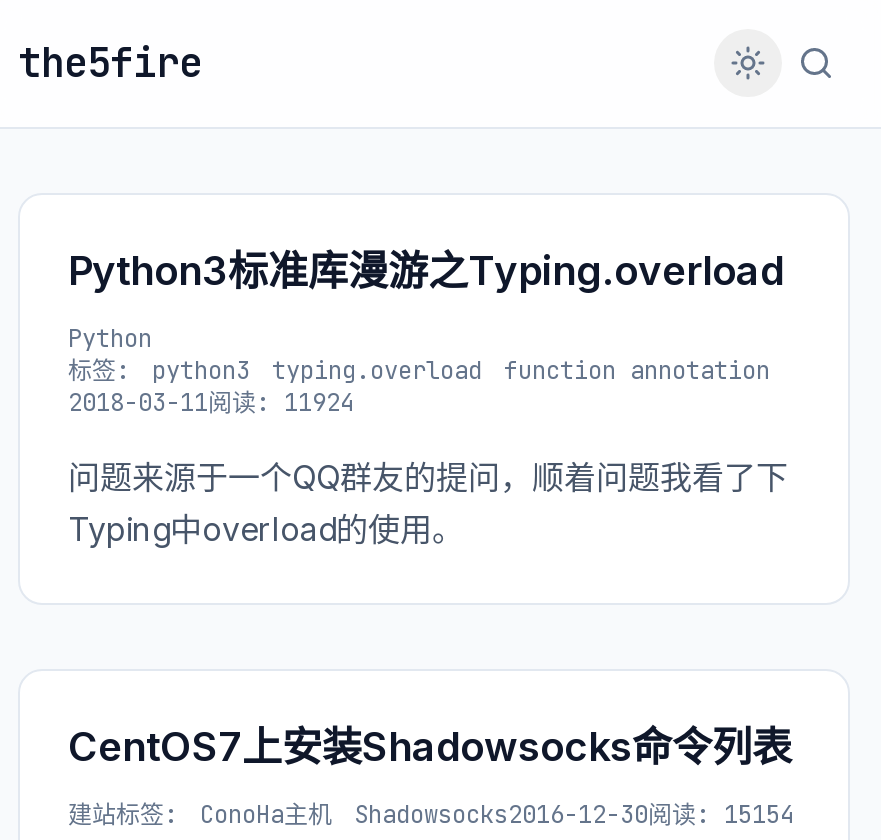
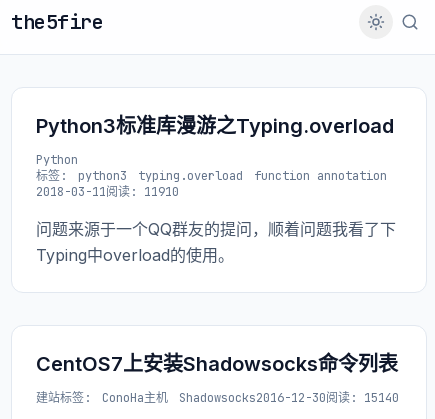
- 2018-03-11阅读: 11924
+ 2018-03-11阅读: 11910

- Shadowsocks2016-12-30阅读: 15154
+ Shadowsocks2016-12-30阅读: 15140
